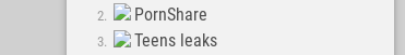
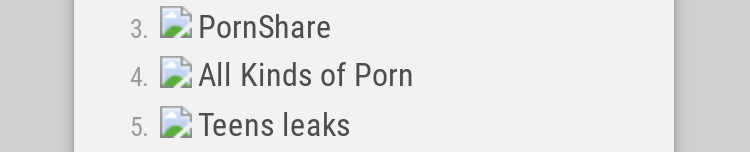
+ All Kinds of Porn
